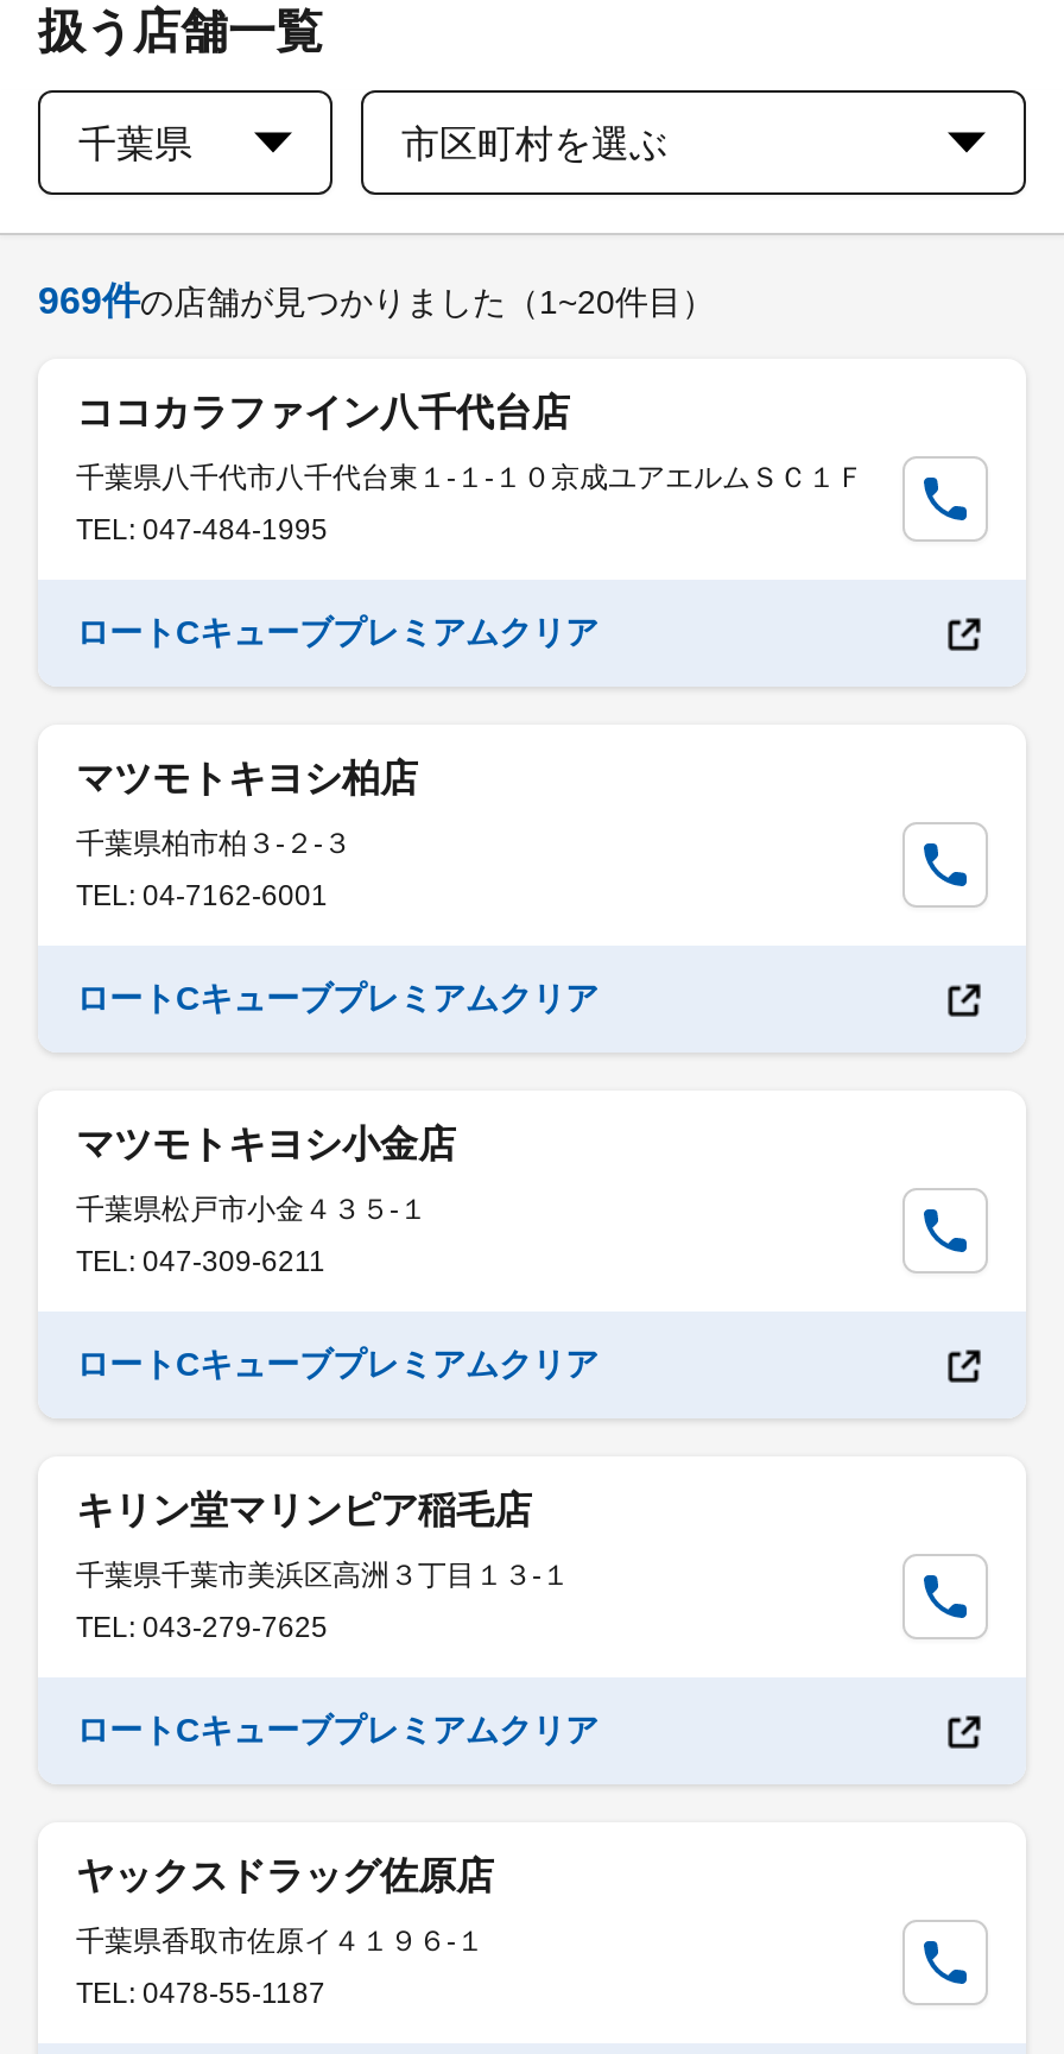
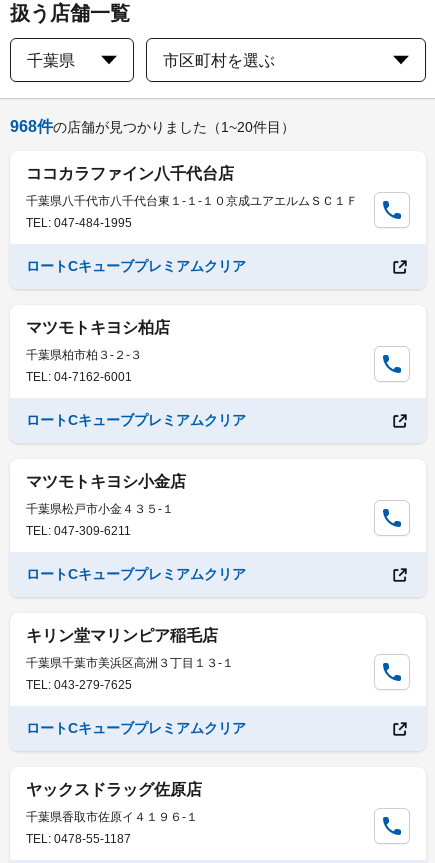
- 969件の店舗が見つかりました（1~20件目）
+ 968件の店舗が見つかりました（1~20件目）
